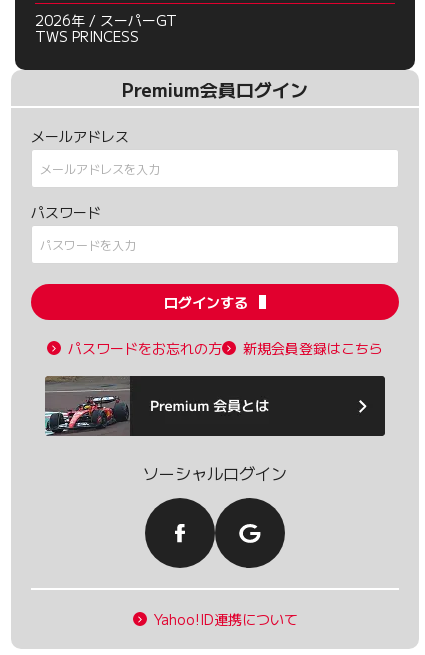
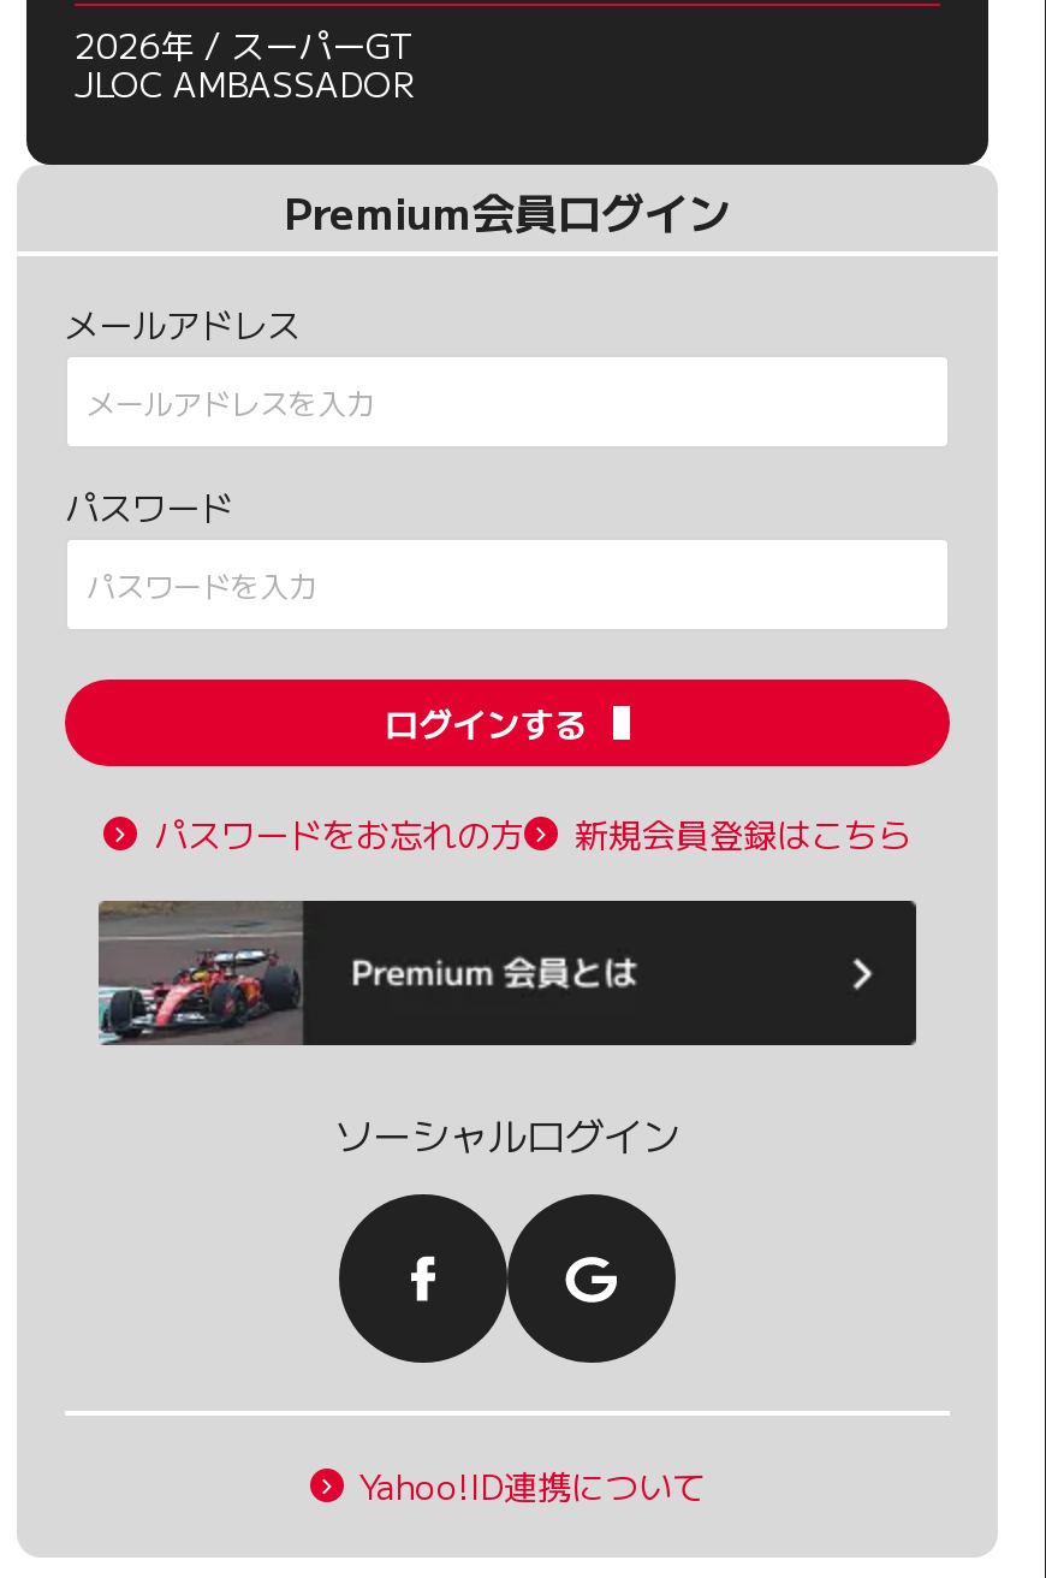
- TWS PRINCESS
+ JLOC AMBASSADOR
